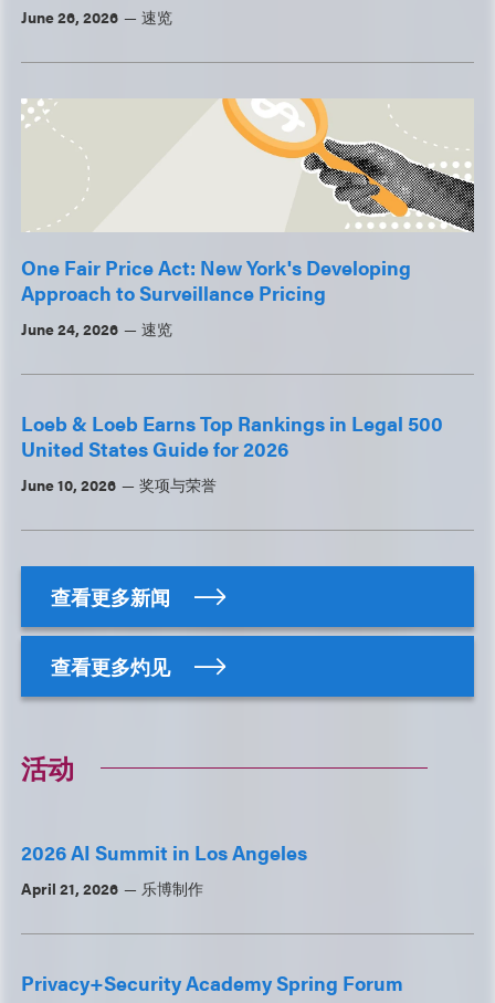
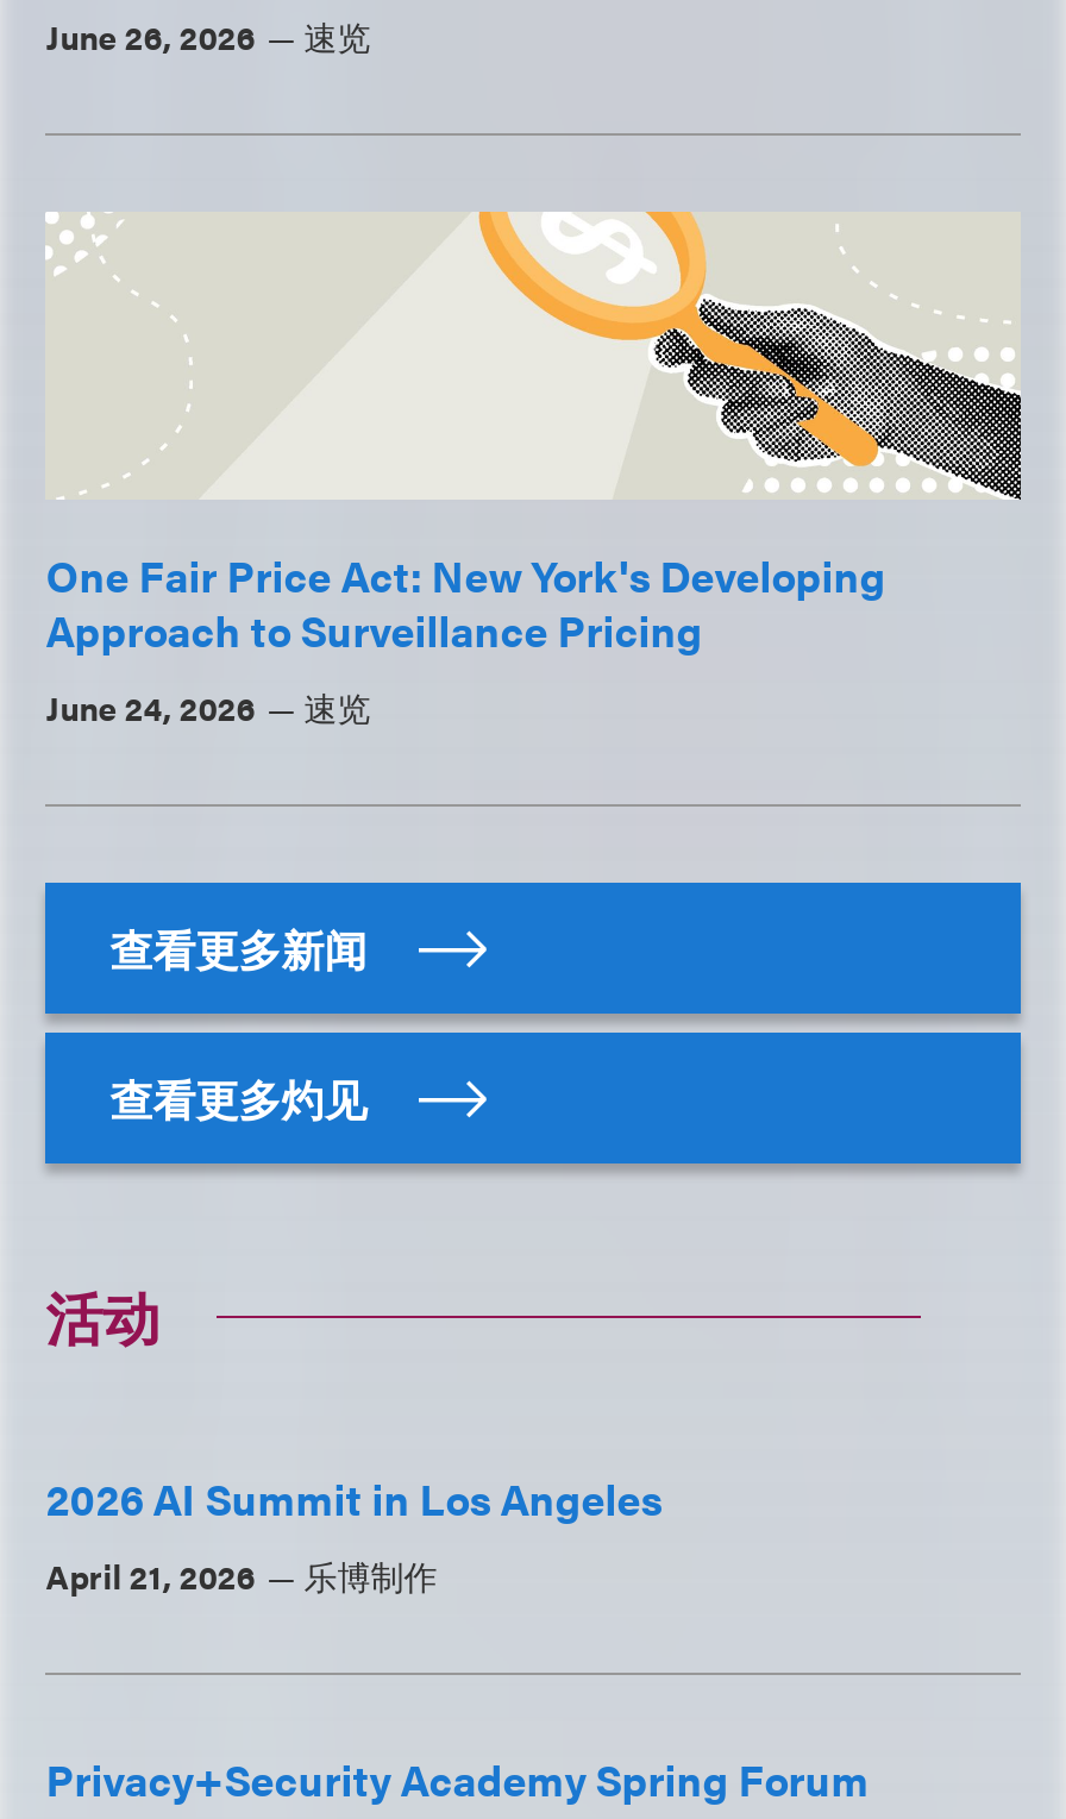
- Loeb & Loeb Earns Top Rankings in Legal 500
- United States Guide for 2026
- June 10, 2026
- 奖项与荣誉
